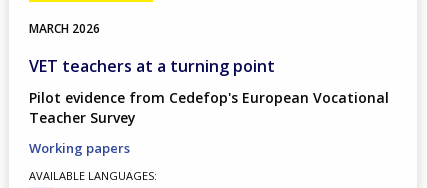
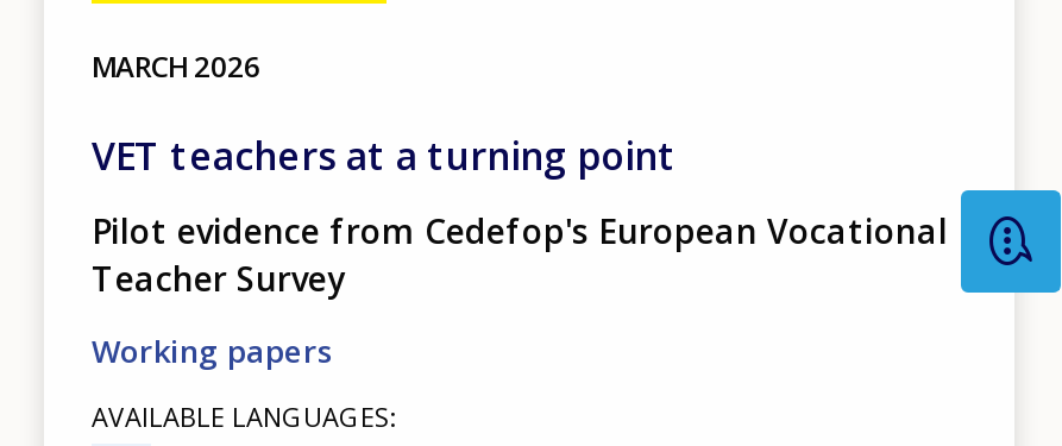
+ [image]
